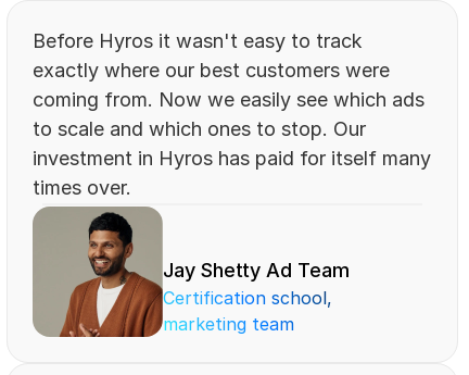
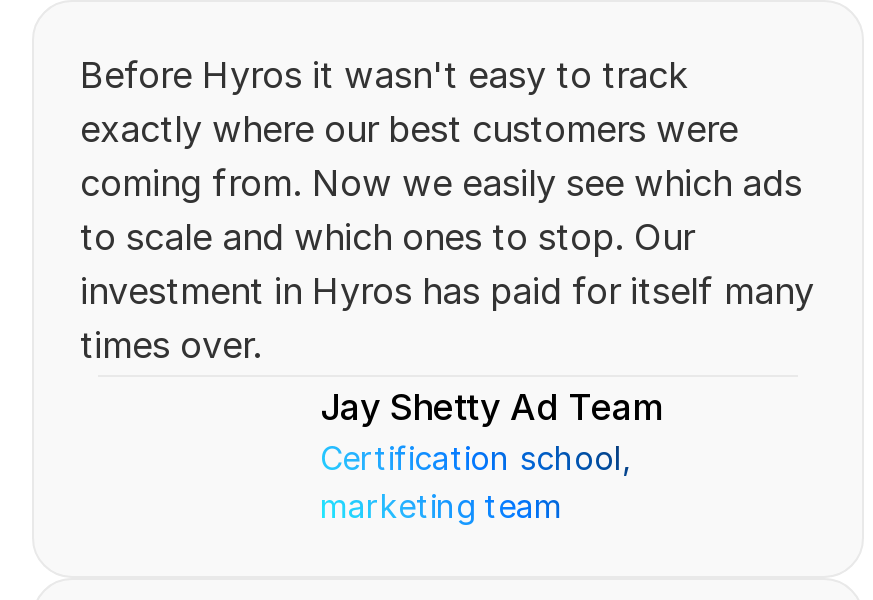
- [image]
